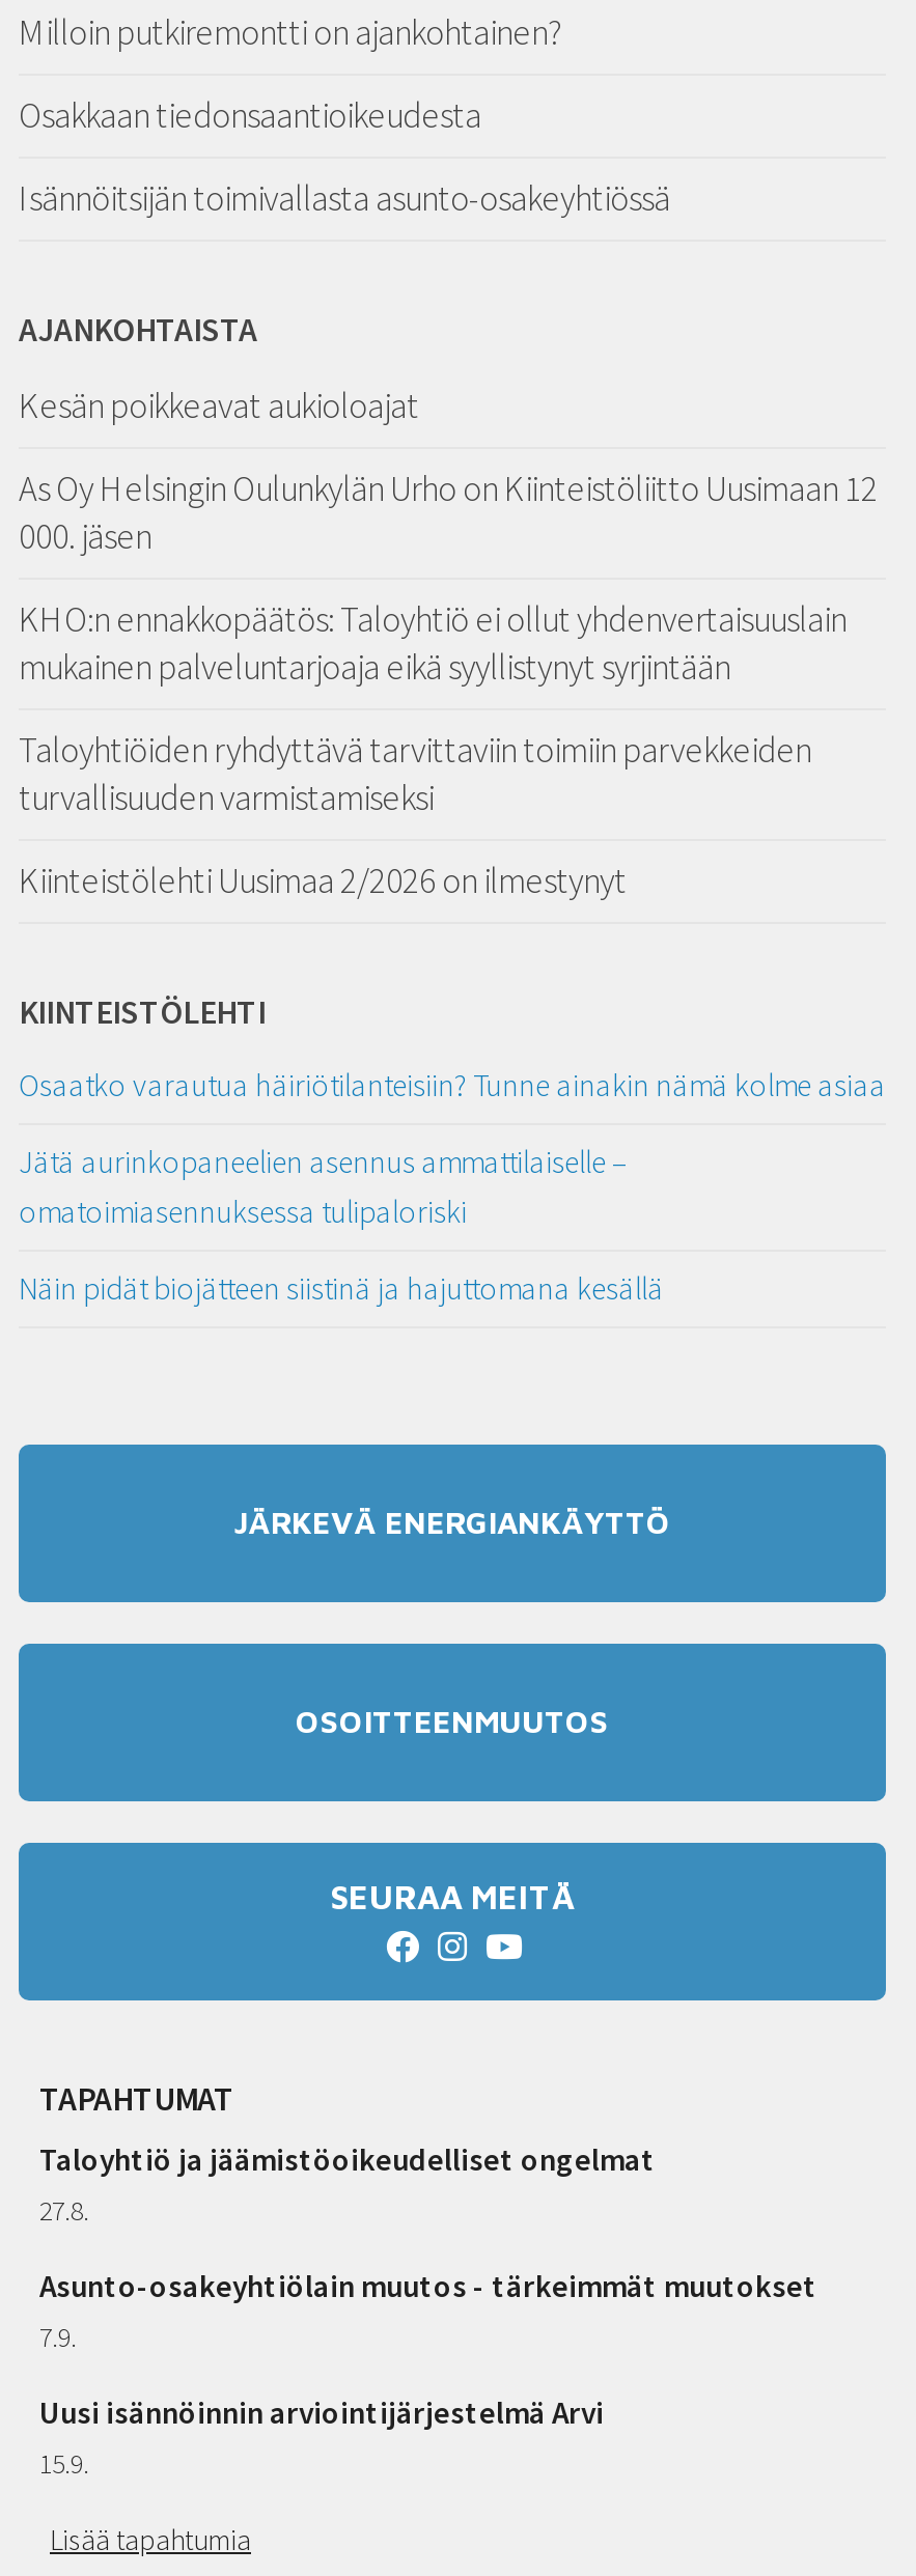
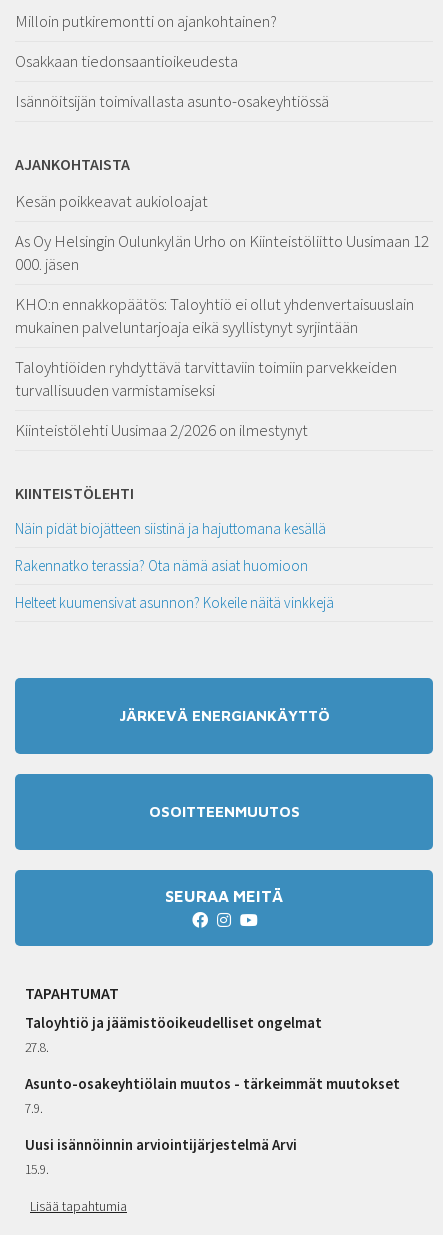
- Osaatko varautua häiriötilanteisiin? Tunne ainakin nämä kolme asiaa
- Jätä aurinkopaneelien asennus ammattilaiselle –
- omatoimiasennuksessa tulipaloriski

moved up: Näin pidät biojätteen siistinä ja hajuttomana kesällä

+ Rakennatko terassia? Ota nämä asiat huomioon
+ Helteet kuumensivat asunnon? Kokeile näitä vinkkejä
